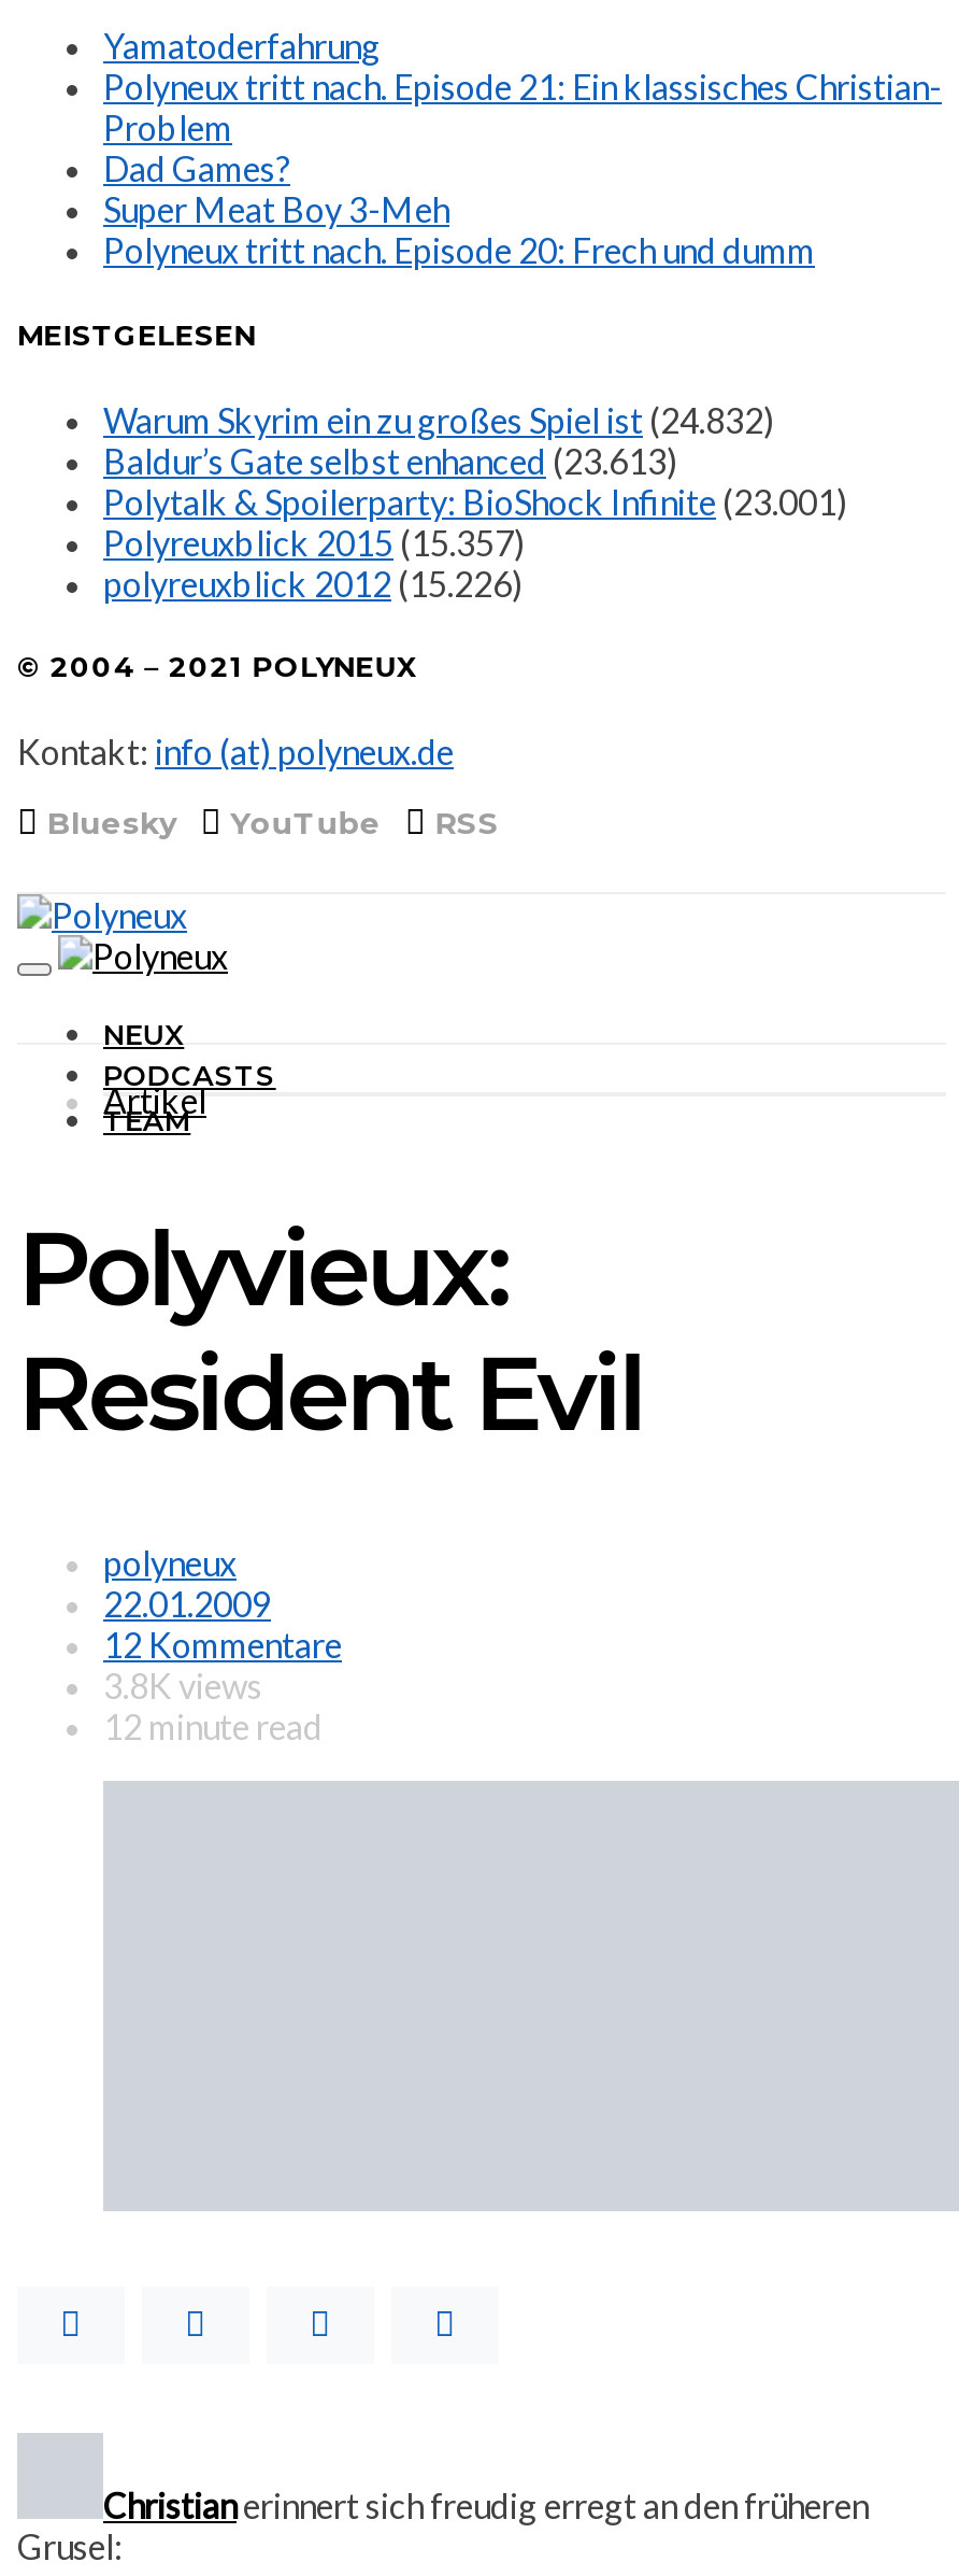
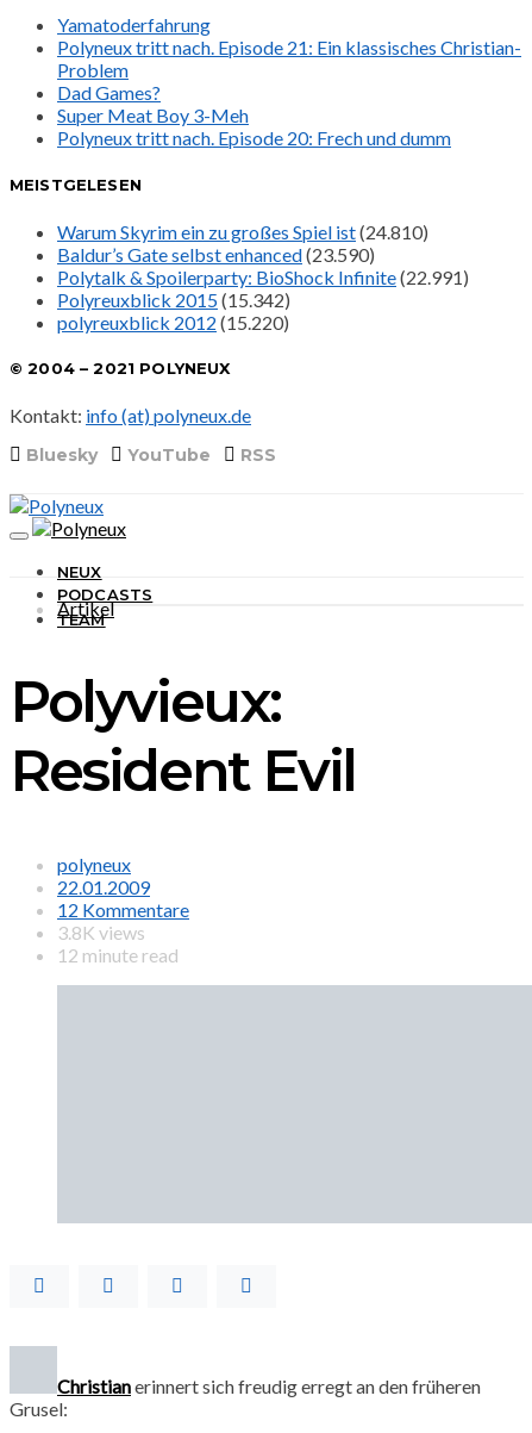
- Warum Skyrim ein zu großes Spiel ist (24.832)
+ Warum Skyrim ein zu großes Spiel ist (24.810)

- Baldur’s Gate selbst enhanced (23.613)
+ Baldur’s Gate selbst enhanced (23.590)

- Polytalk & Spoilerparty: BioShock Infinite (23.001)
+ Polytalk & Spoilerparty: BioShock Infinite (22.991)

- Polyreuxblick 2015 (15.357)
+ Polyreuxblick 2015 (15.342)

- polyreuxblick 2012 (15.226)
+ polyreuxblick 2012 (15.220)
